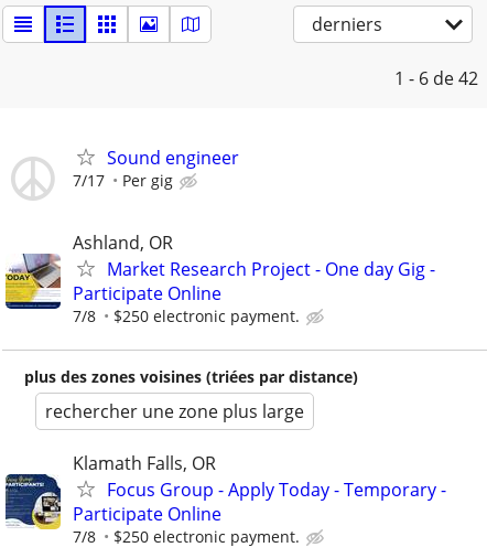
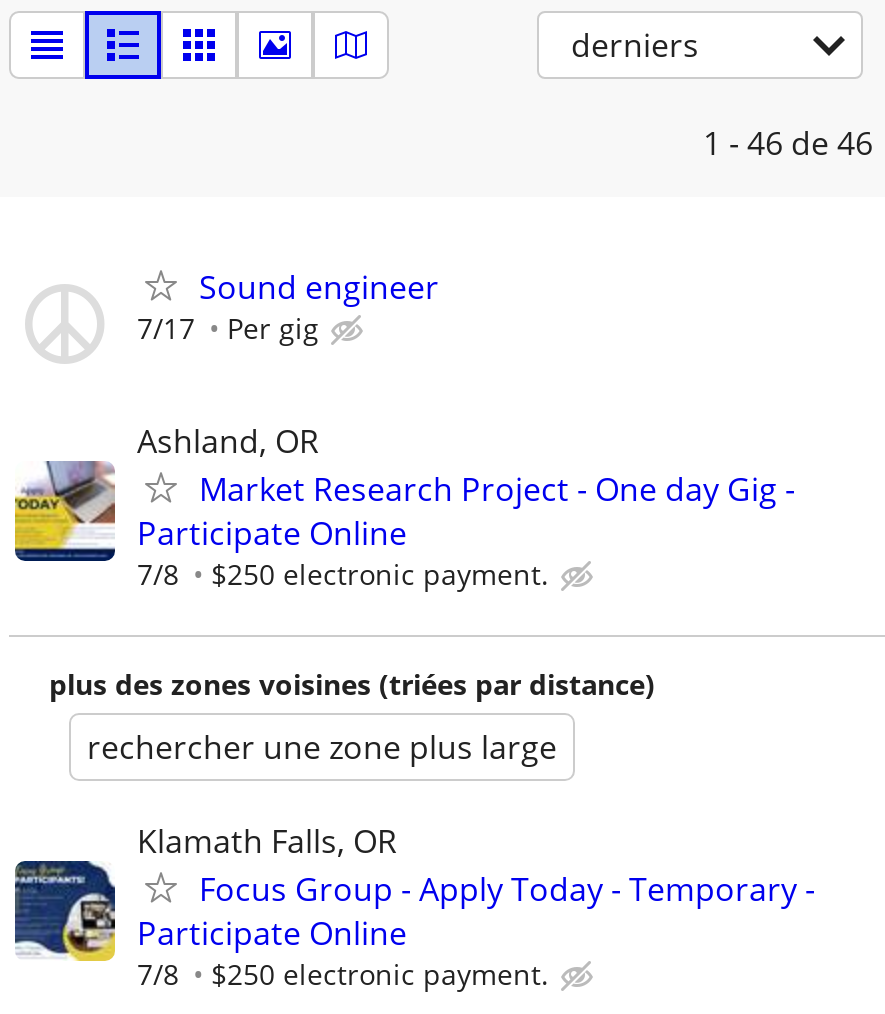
- 1 - 6 de 42
+ 1 - 46 de 46
